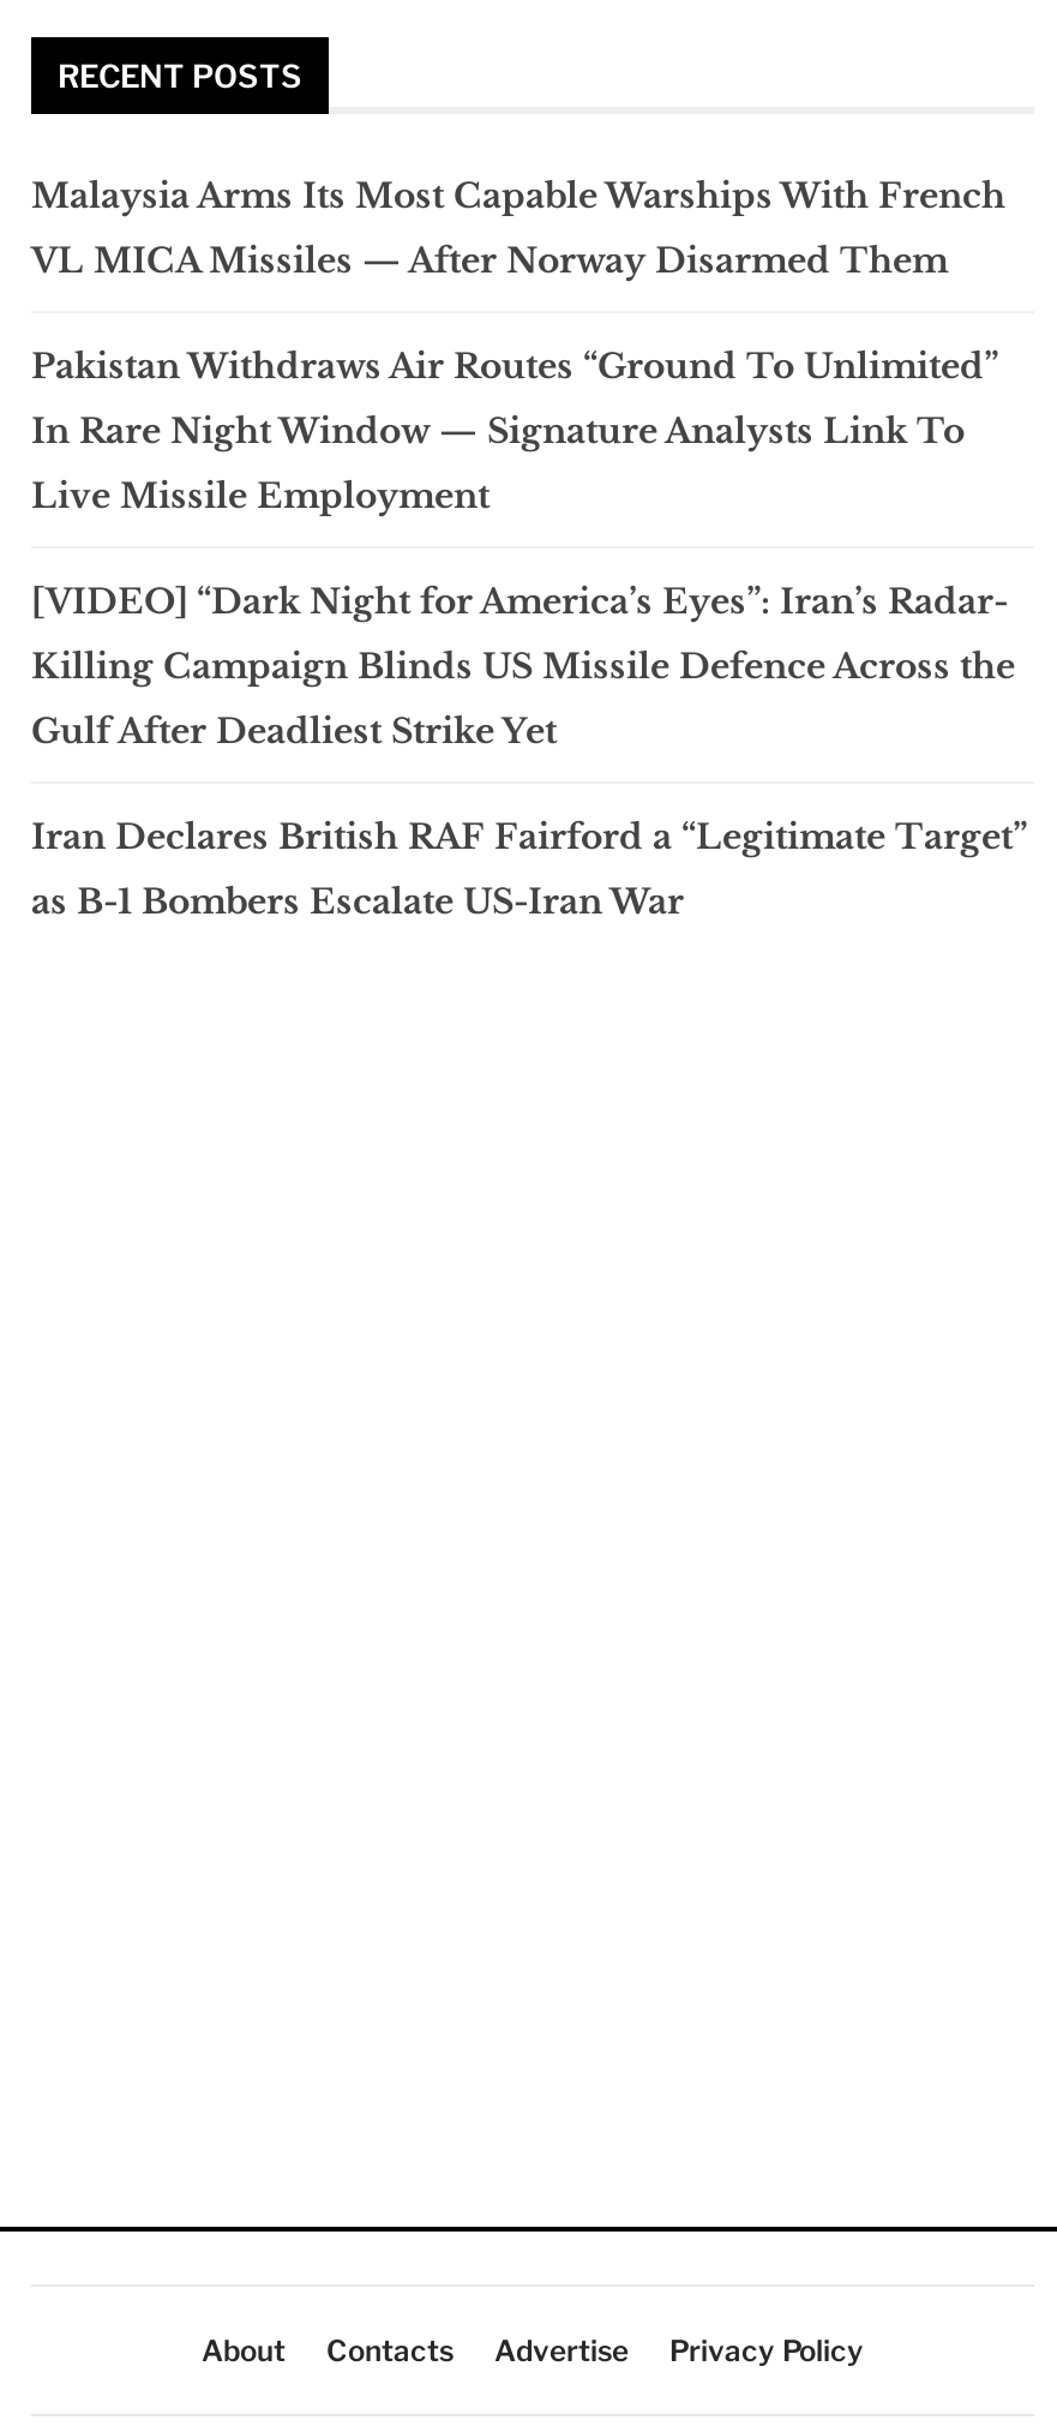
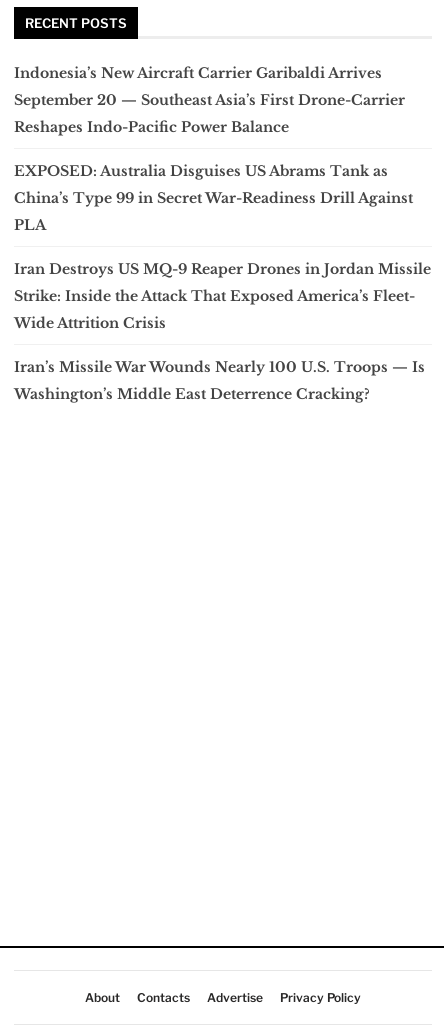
- Malaysia Arms Its Most Capable Warships With French
- VL MICA Missiles — After Norway Disarmed Them
- Pakistan Withdraws Air Routes “Ground To Unlimited”
- In Rare Night Window — Signature Analysts Link To
- Live Missile Employment
- [VIDEO] “Dark Night for America’s Eyes”: Iran’s Radar-
- Killing Campaign Blinds US Missile Defence Across the
- Gulf After Deadliest Strike Yet
- Iran Declares British RAF Fairford a “Legitimate Target”
- as B-1 Bombers Escalate US-Iran War
+ Indonesia’s New Aircraft Carrier Garibaldi Arrives
+ September 20 — Southeast Asia’s First Drone-Carrier
+ Reshapes Indo-Pacific Power Balance
+ EXPOSED: Australia Disguises US Abrams Tank as
+ China’s Type 99 in Secret War-Readiness Drill Against
+ PLA
+ Iran Destroys US MQ-9 Reaper Drones in Jordan Missile
+ Strike: Inside the Attack That Exposed America’s Fleet-
+ Wide Attrition Crisis
+ Iran’s Missile War Wounds Nearly 100 U.S. Troops — Is
+ Washington’s Middle East Deterrence Cracking?
